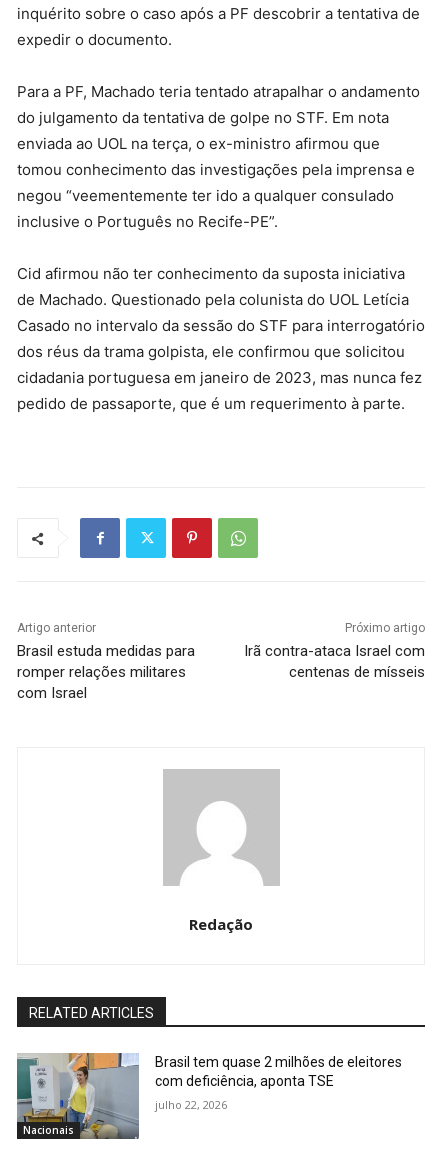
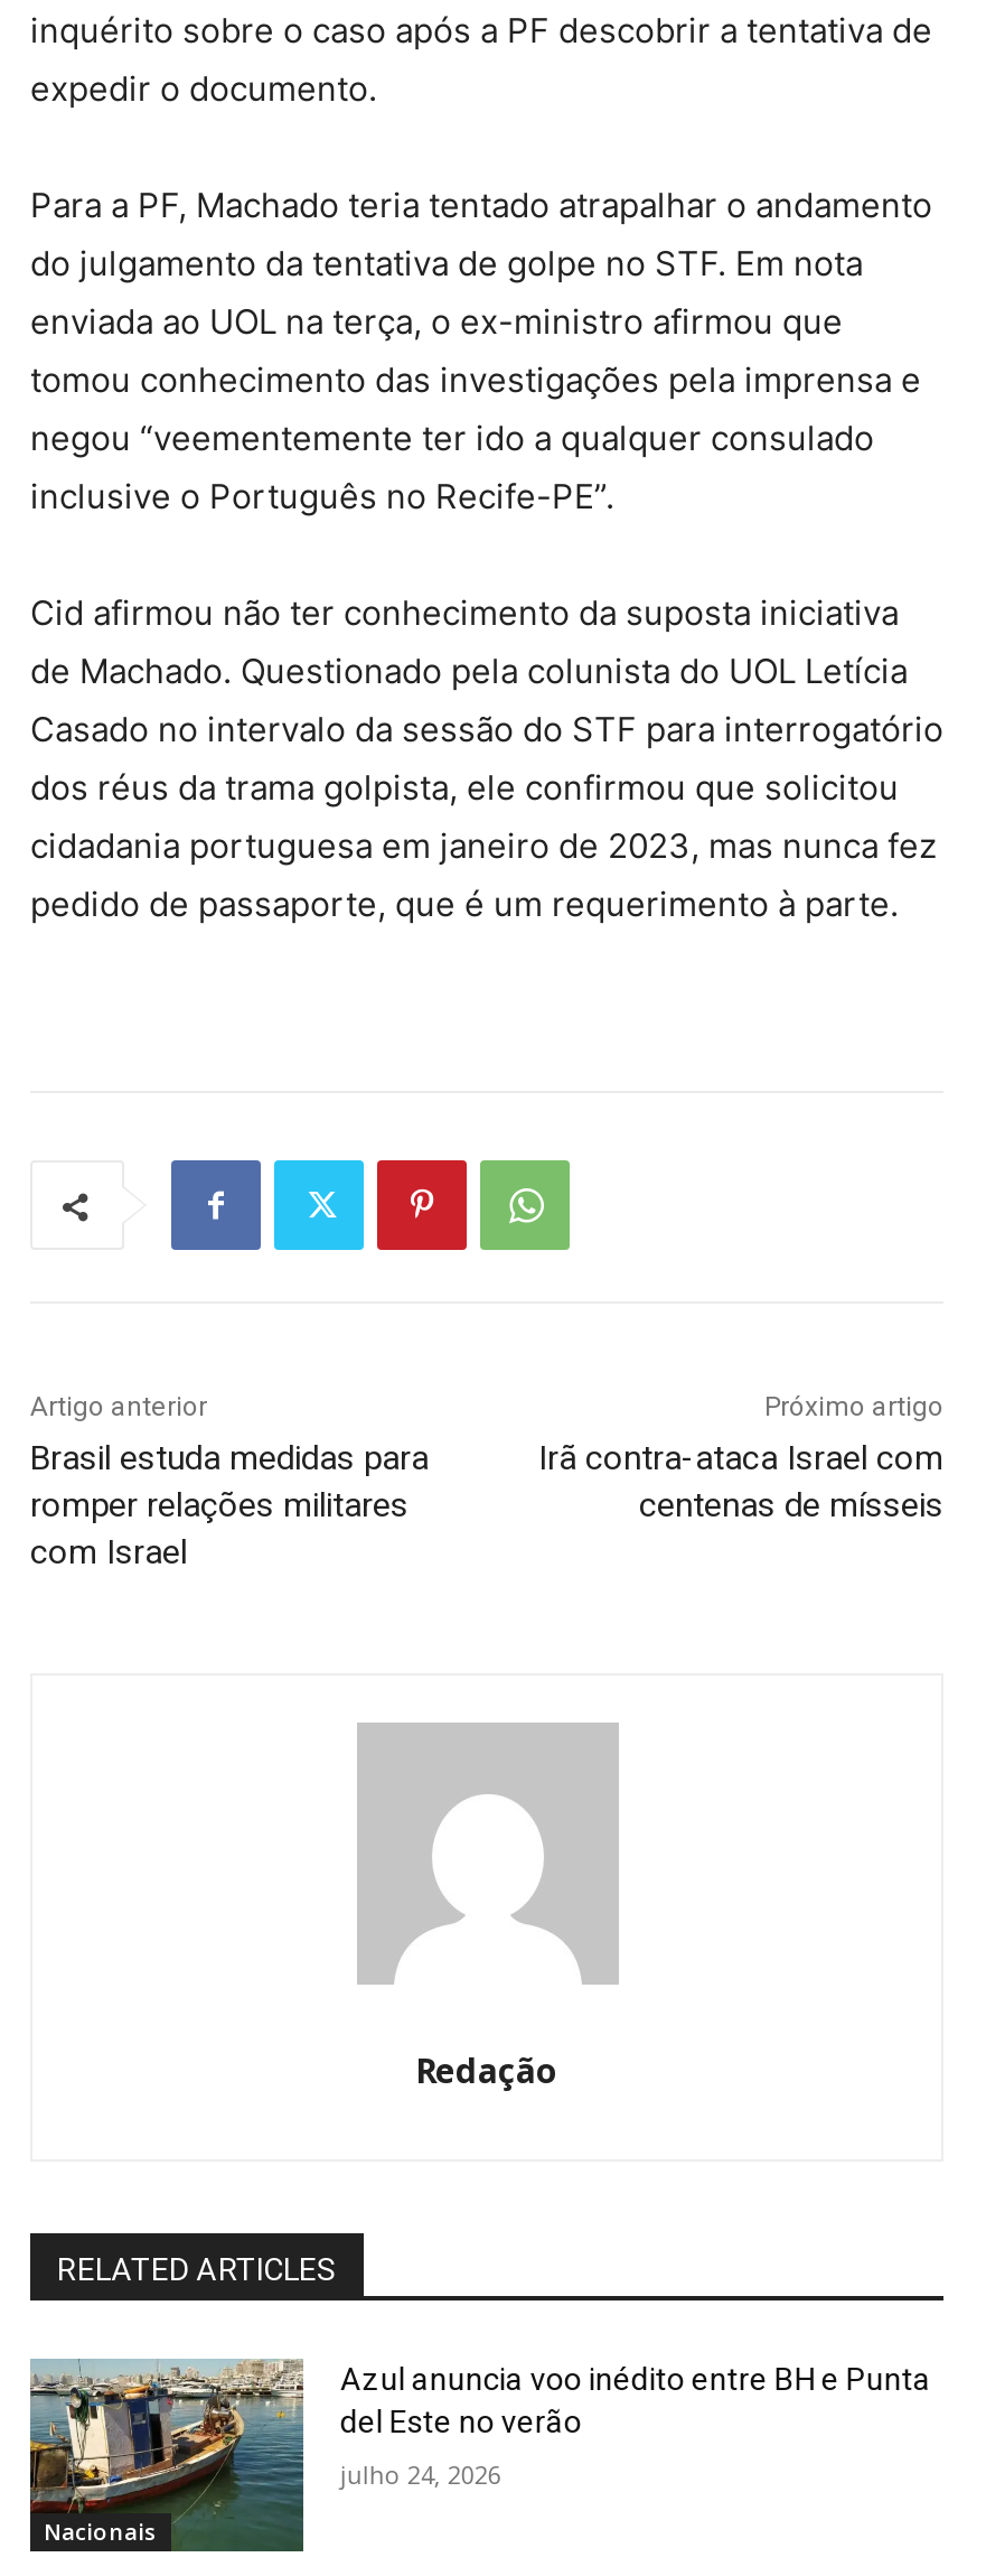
- [image]
- Brasil tem quase 2 milhões de eleitores
- com deficiência, aponta TSE
+ [image]
+ Azul anuncia voo inédito entre BH e Punta
+ del Este no verão

- julho 22, 2026
+ julho 24, 2026
